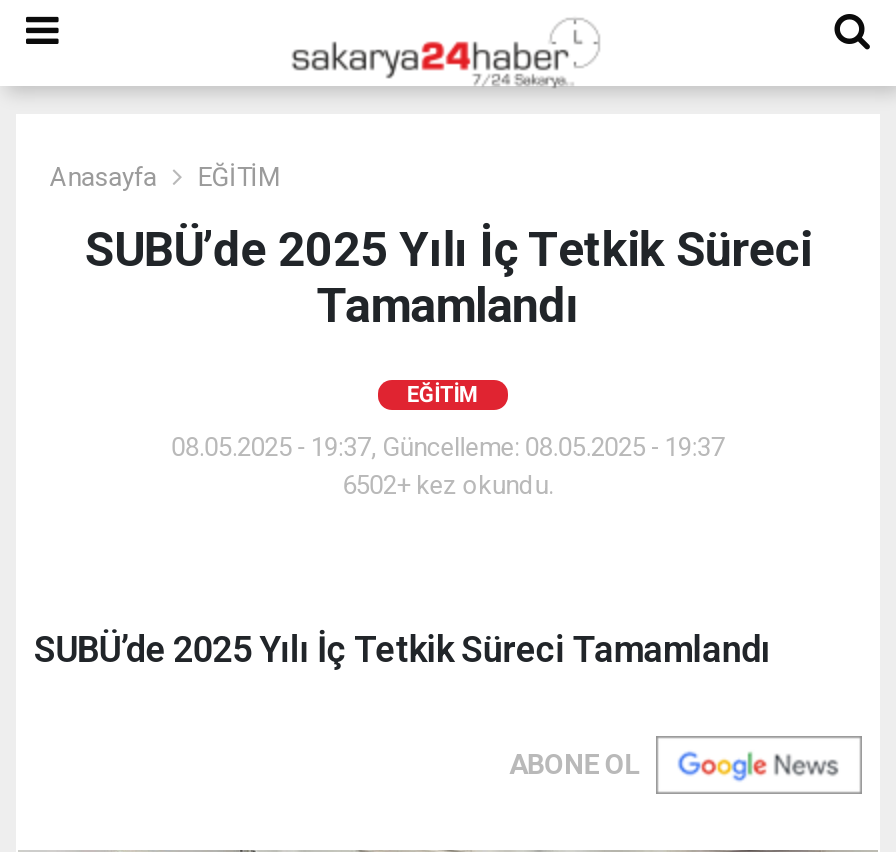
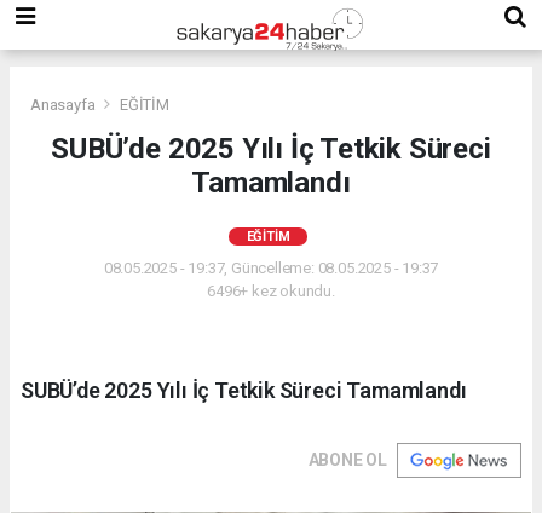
- 6502+ kez okundu.
+ 6496+ kez okundu.
